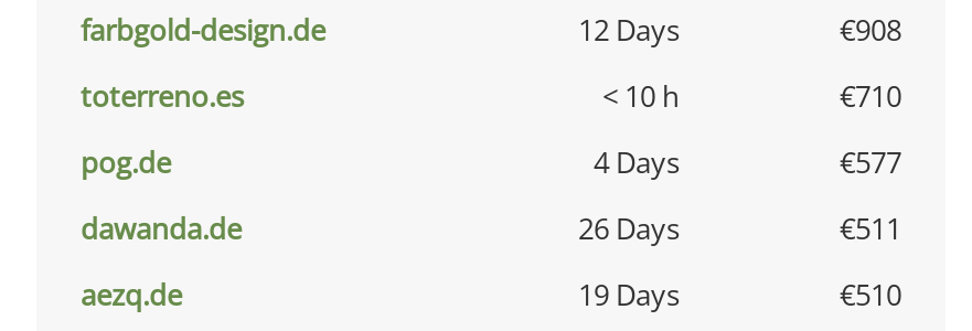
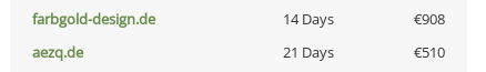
- 12 Days
+ 14 Days

- toterreno.es
- < 10 h
- €710
- pog.de
- 4 Days
- €577
- dawanda.de
- 26 Days
- €511

- 19 Days
+ 21 Days
